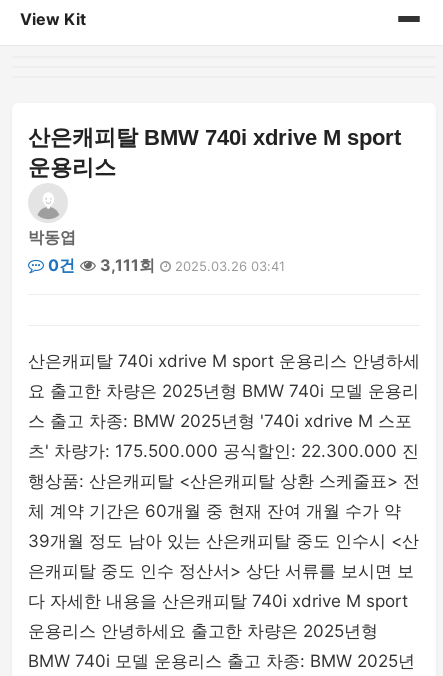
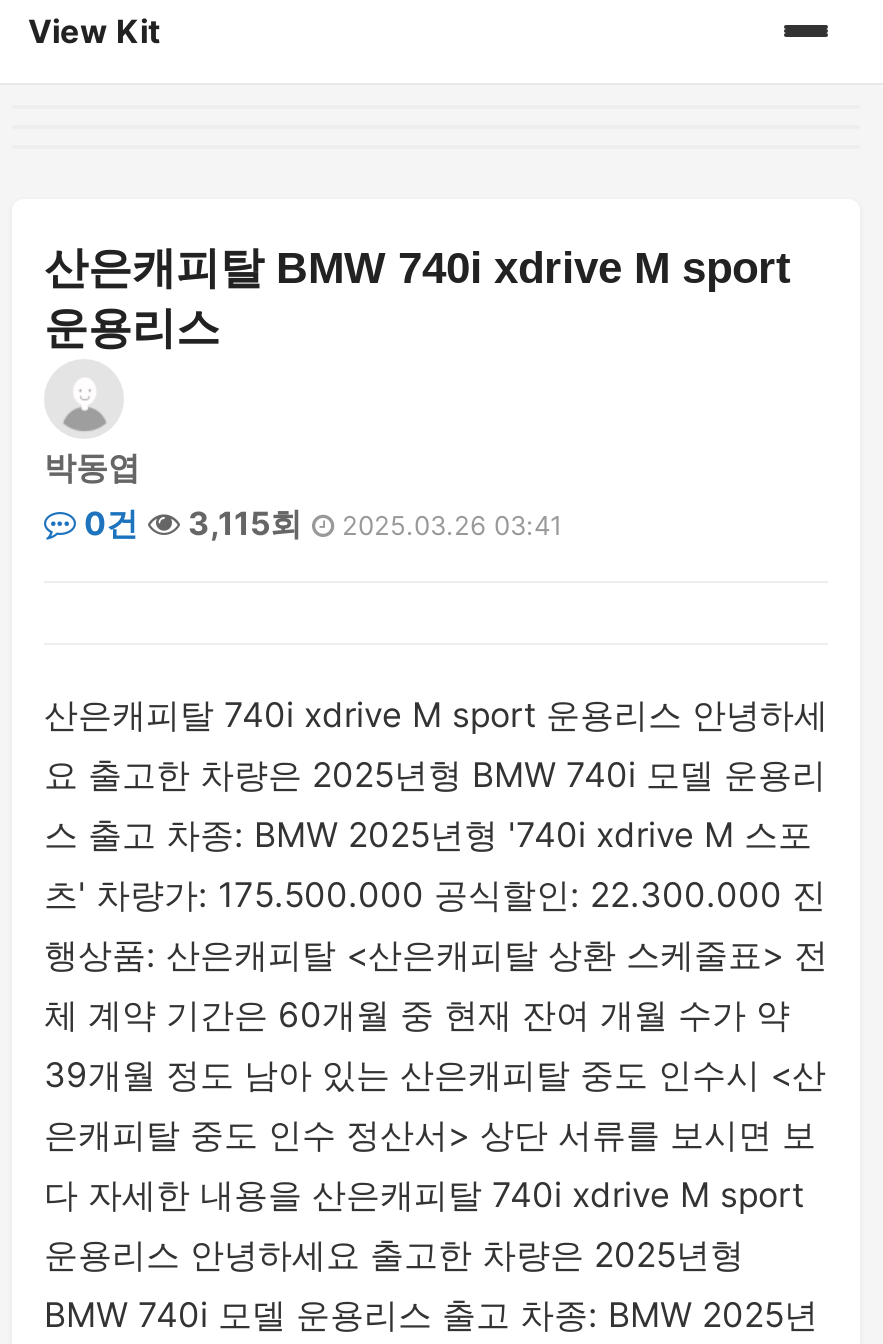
- 0건 3,111회 2025.03.26 03:41
+ 0건 3,115회 2025.03.26 03:41
